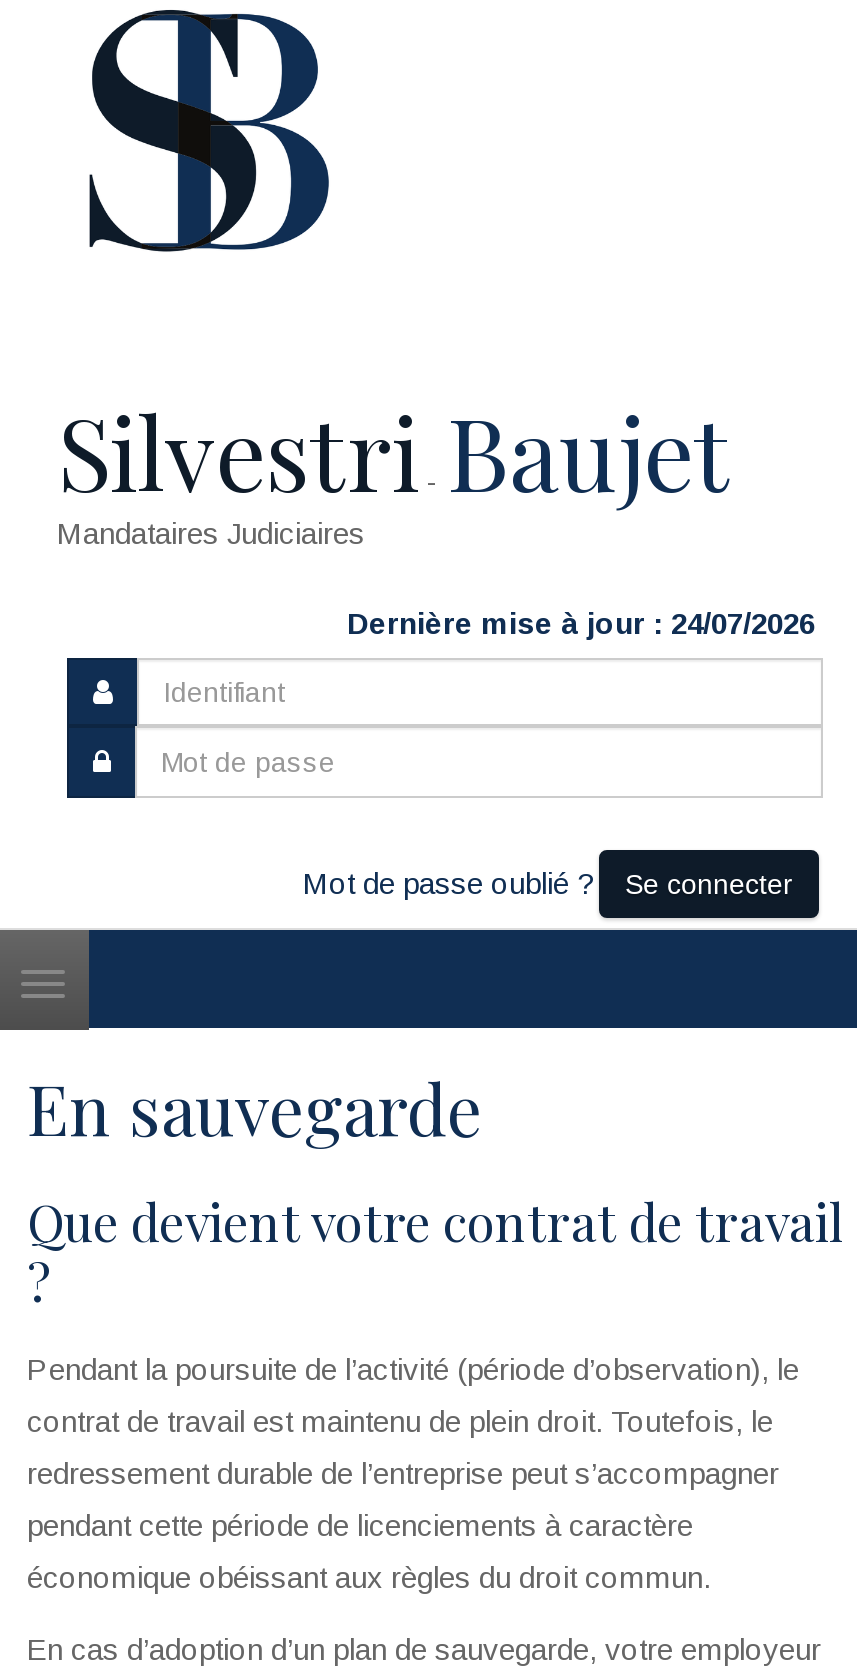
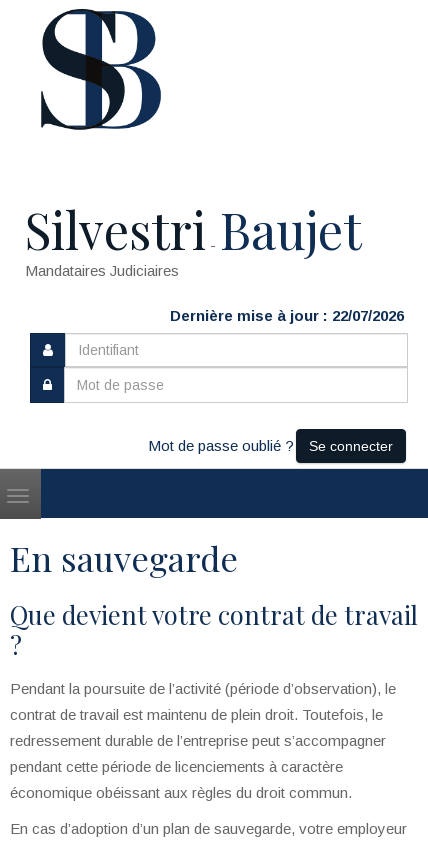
- Dernière mise à jour : 24/07/2026
+ Dernière mise à jour : 22/07/2026
